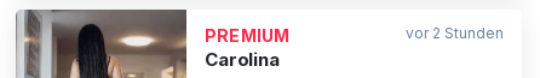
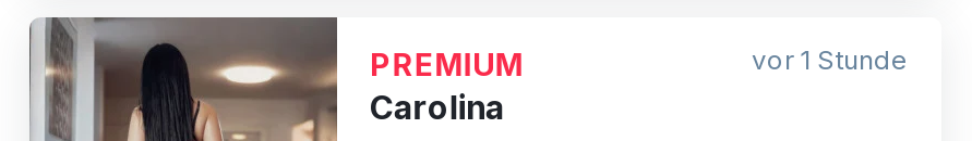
- vor 2 Stunden
+ vor 1 Stunde
